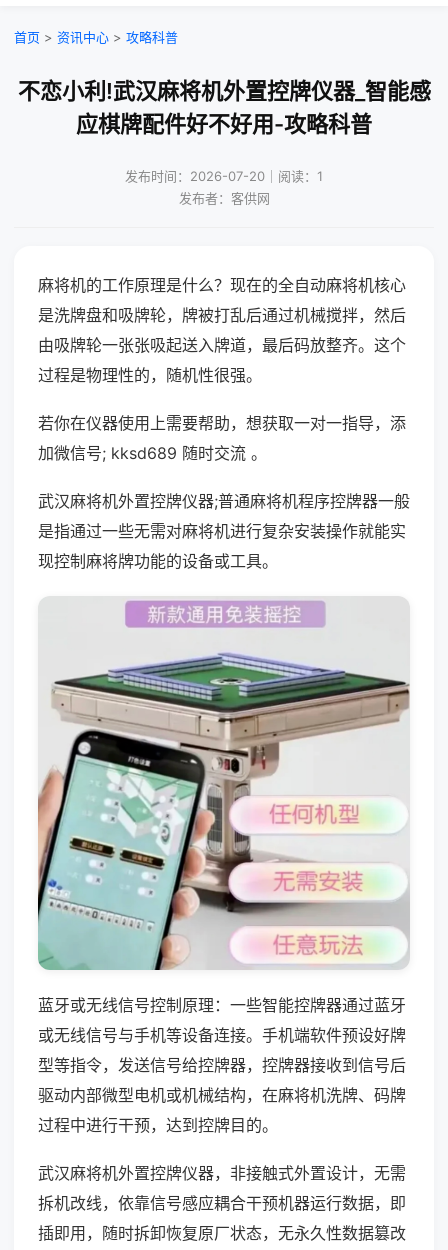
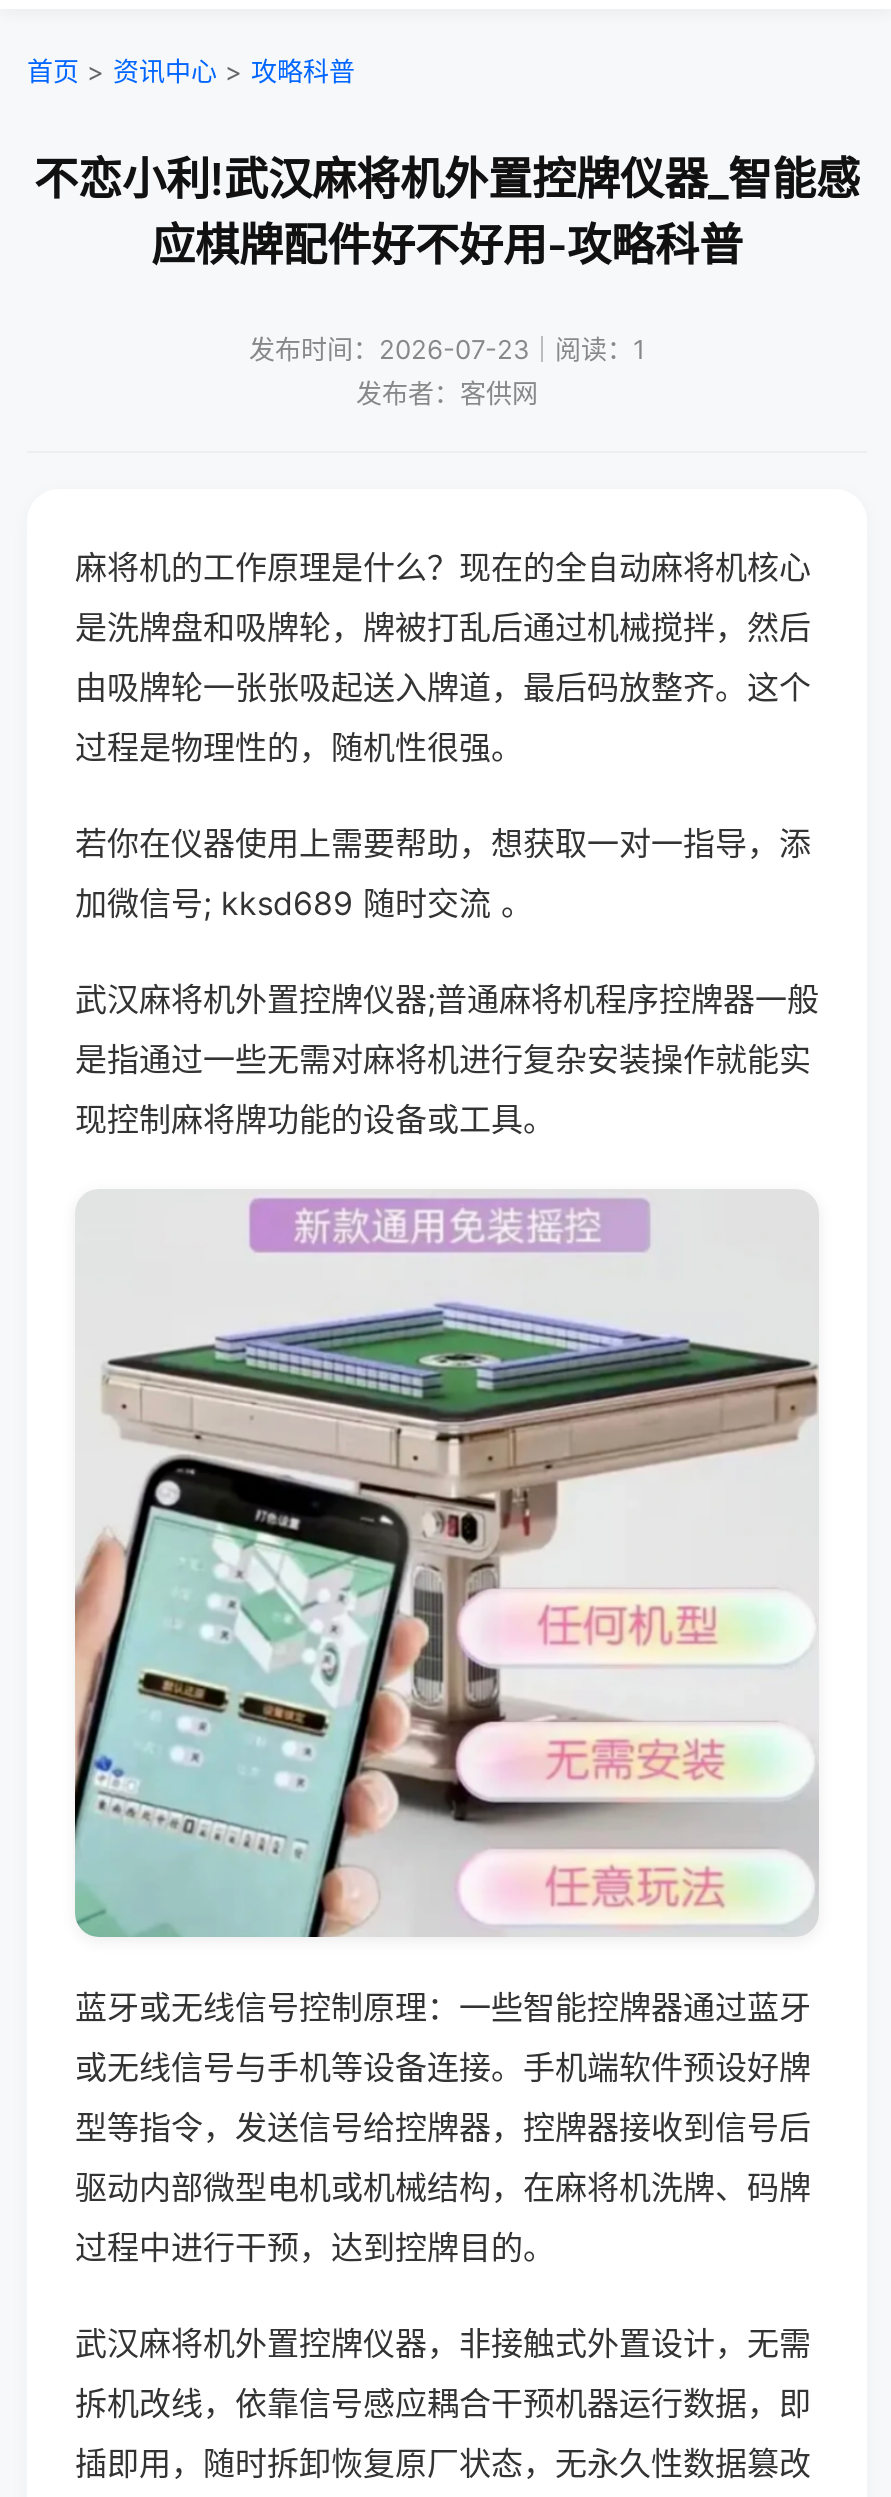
- 发布时间：2026-07-20｜阅读：1
+ 发布时间：2026-07-23｜阅读：1
